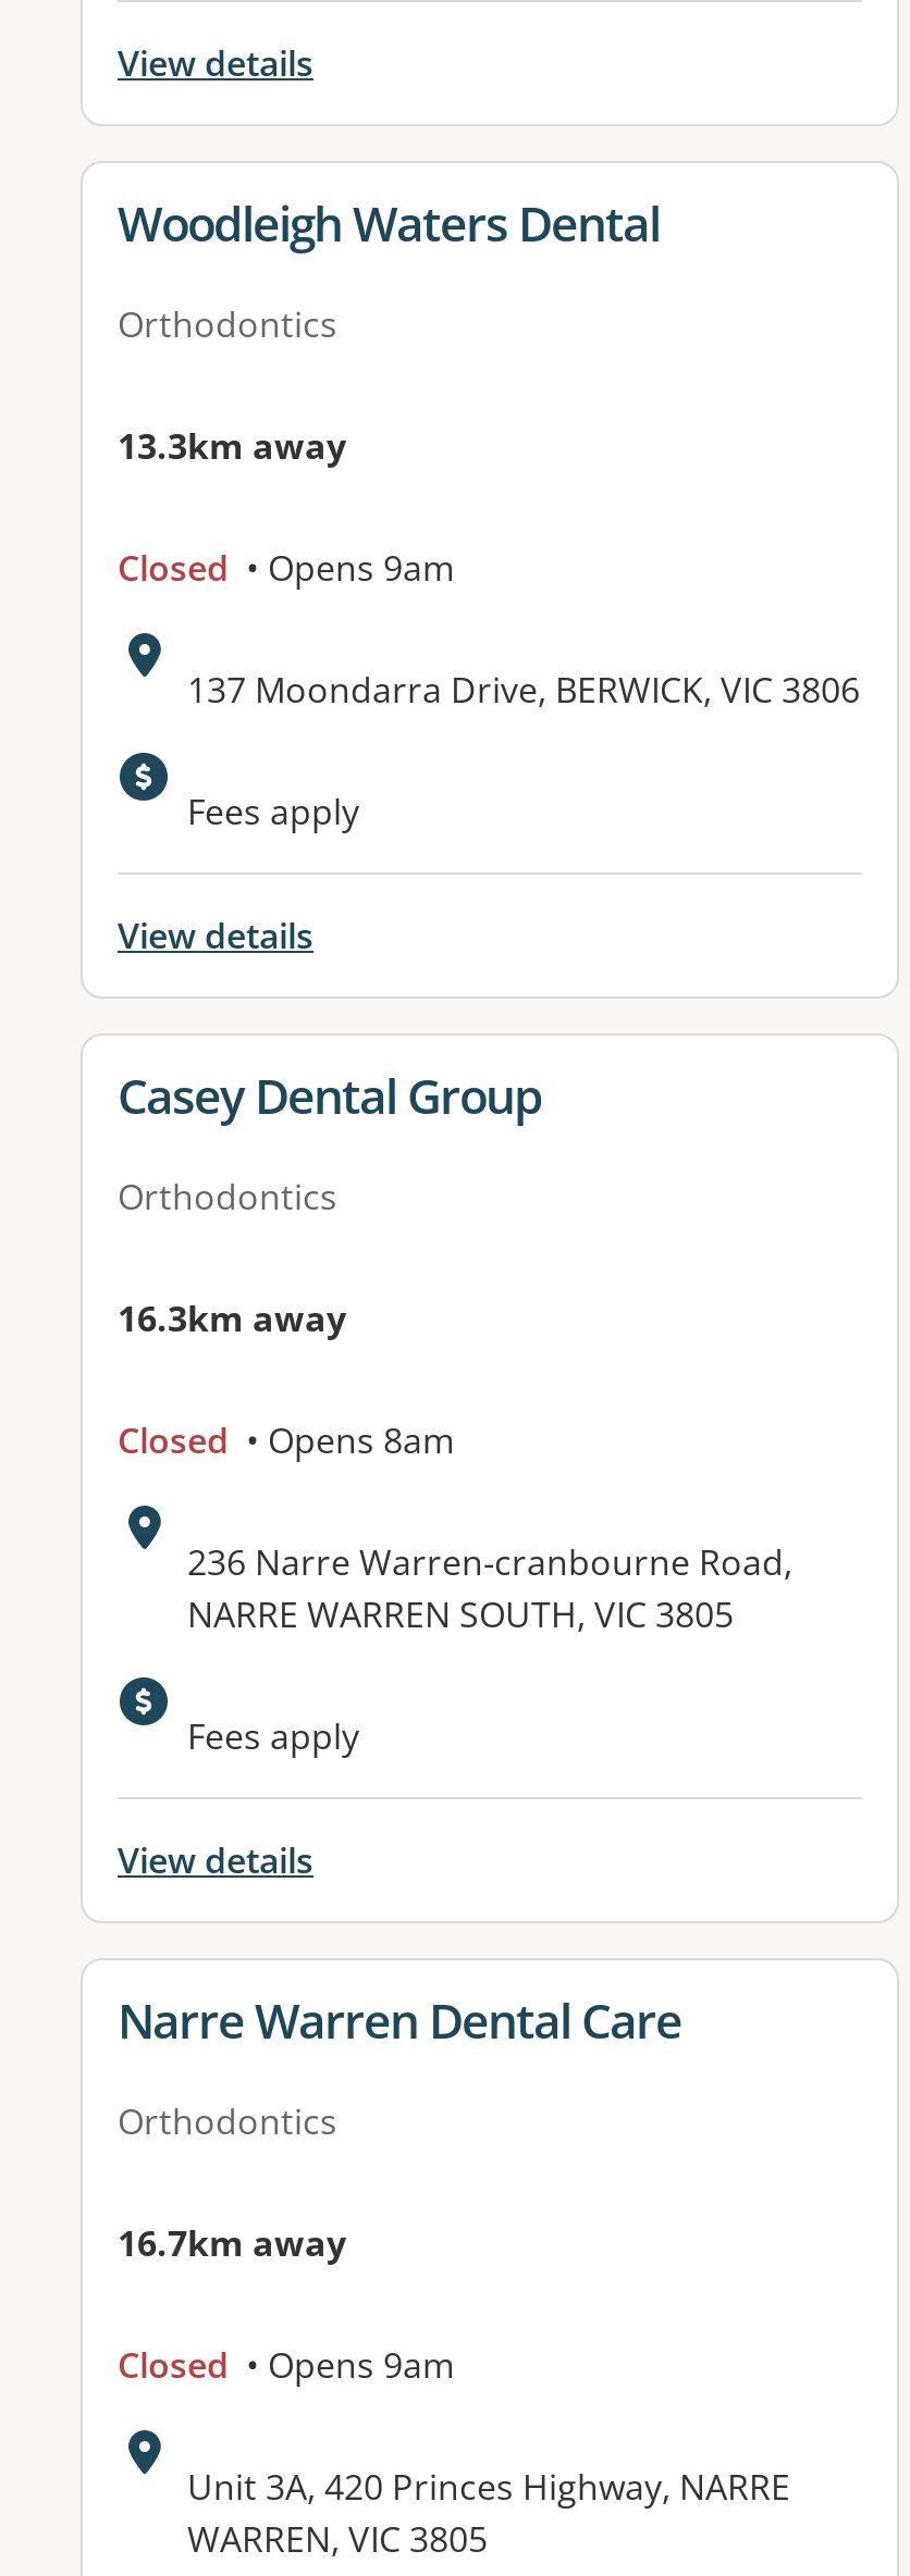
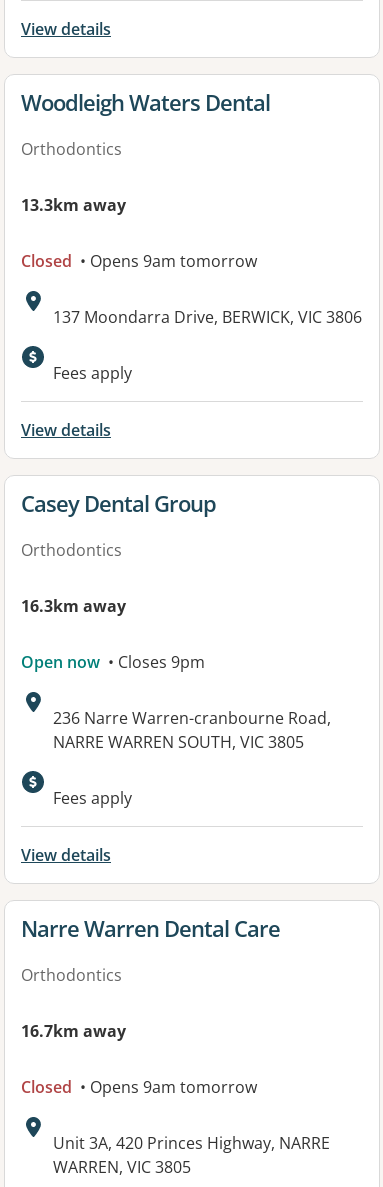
- Closed • Opens 9am
+ Closed • Opens 9am tomorrow

- Closed • Opens 8am
+ Open now • Closes 9pm

- Closed • Opens 9am
+ Closed • Opens 9am tomorrow
